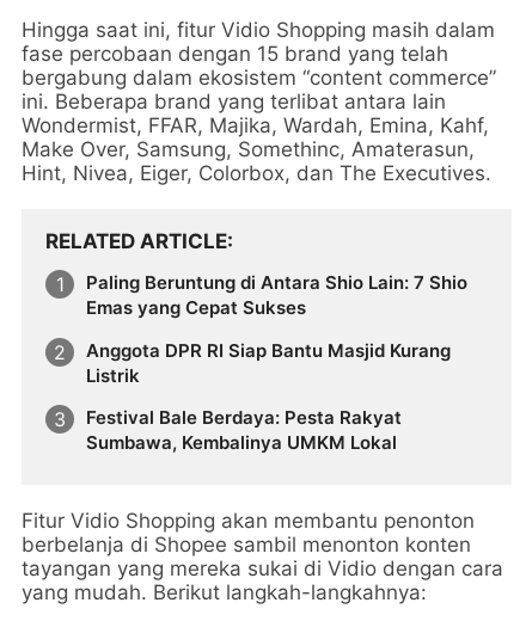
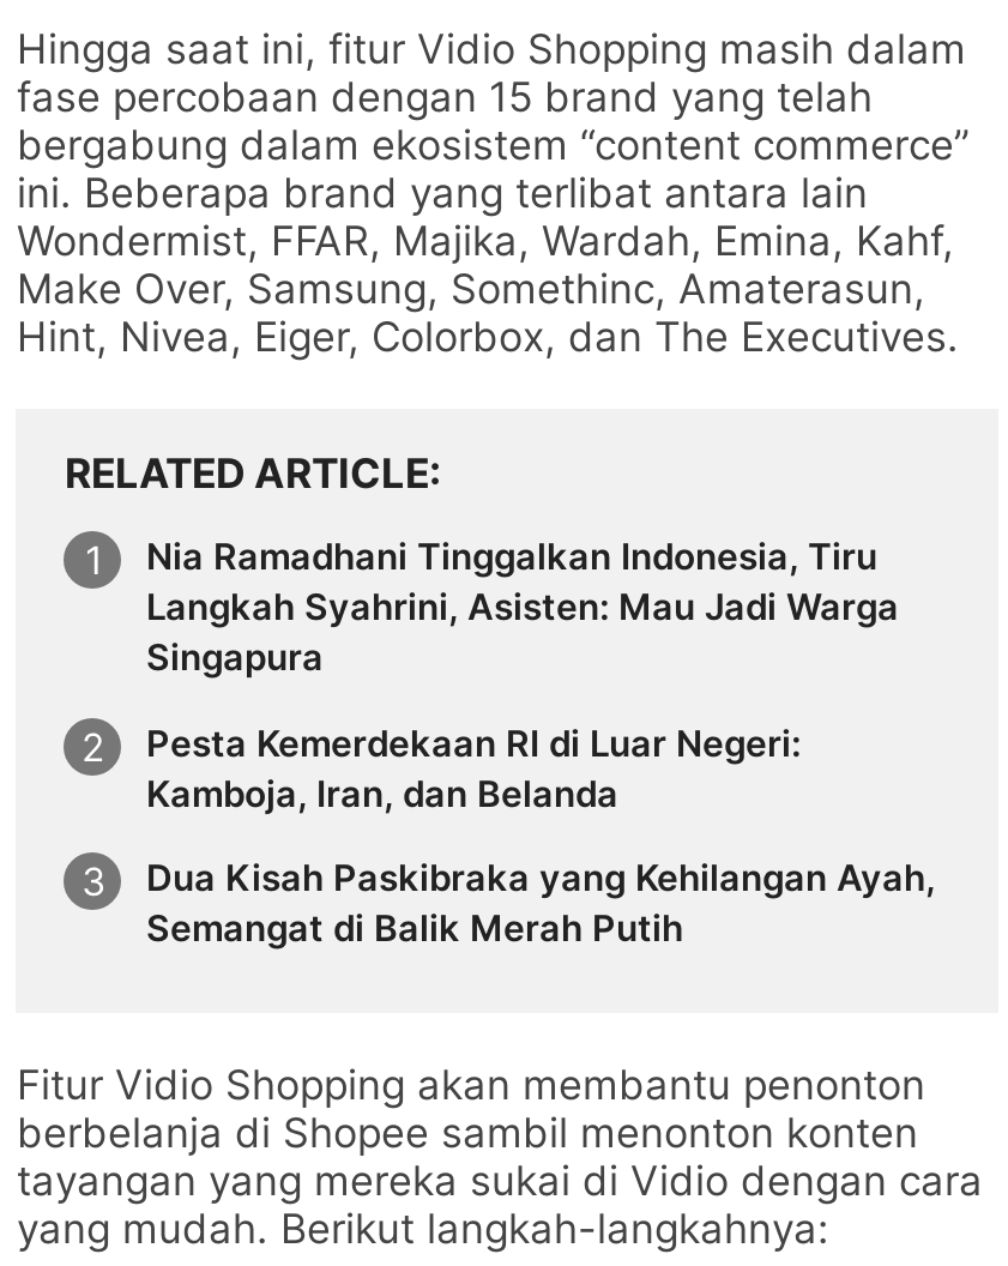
- Paling Beruntung di Antara Shio Lain: 7 Shio
- Emas yang Cepat Sukses
+ Nia Ramadhani Tinggalkan Indonesia, Tiru
+ Langkah Syahrini, Asisten: Mau Jadi Warga
+ Singapura

- Anggota DPR RI Siap Bantu Masjid Kurang
- Listrik
+ Pesta Kemerdekaan RI di Luar Negeri:
+ Kamboja, Iran, dan Belanda

- Festival Bale Berdaya: Pesta Rakyat
- Sumbawa, Kembalinya UMKM Lokal
+ Dua Kisah Paskibraka yang Kehilangan Ayah,
+ Semangat di Balik Merah Putih
